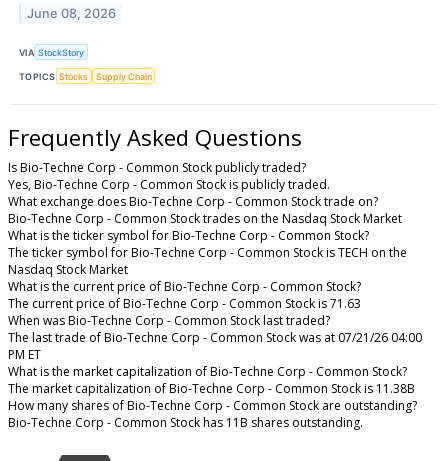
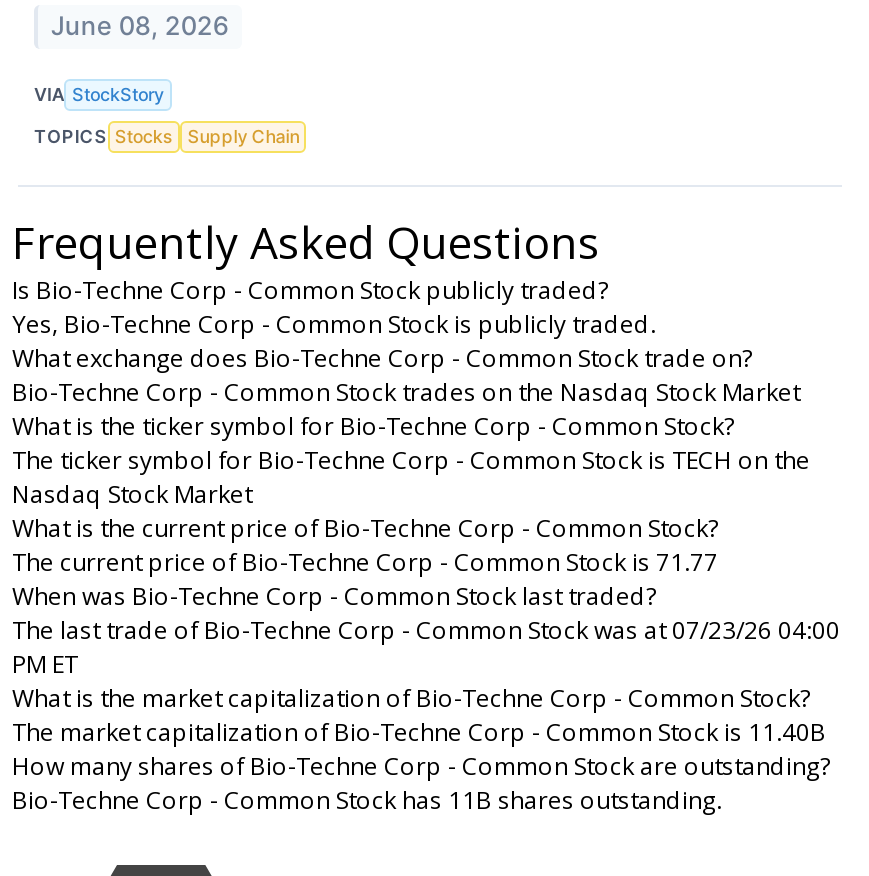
- The current price of Bio-Techne Corp - Common Stock is 71.63
+ The current price of Bio-Techne Corp - Common Stock is 71.77

- The last trade of Bio-Techne Corp - Common Stock was at 07/21/26 04:00
+ The last trade of Bio-Techne Corp - Common Stock was at 07/23/26 04:00

- The market capitalization of Bio-Techne Corp - Common Stock is 11.38B
+ The market capitalization of Bio-Techne Corp - Common Stock is 11.40B
